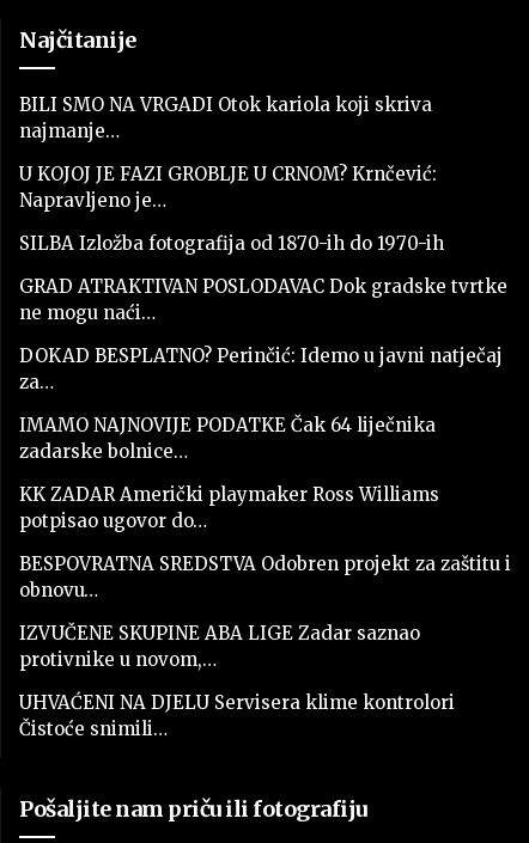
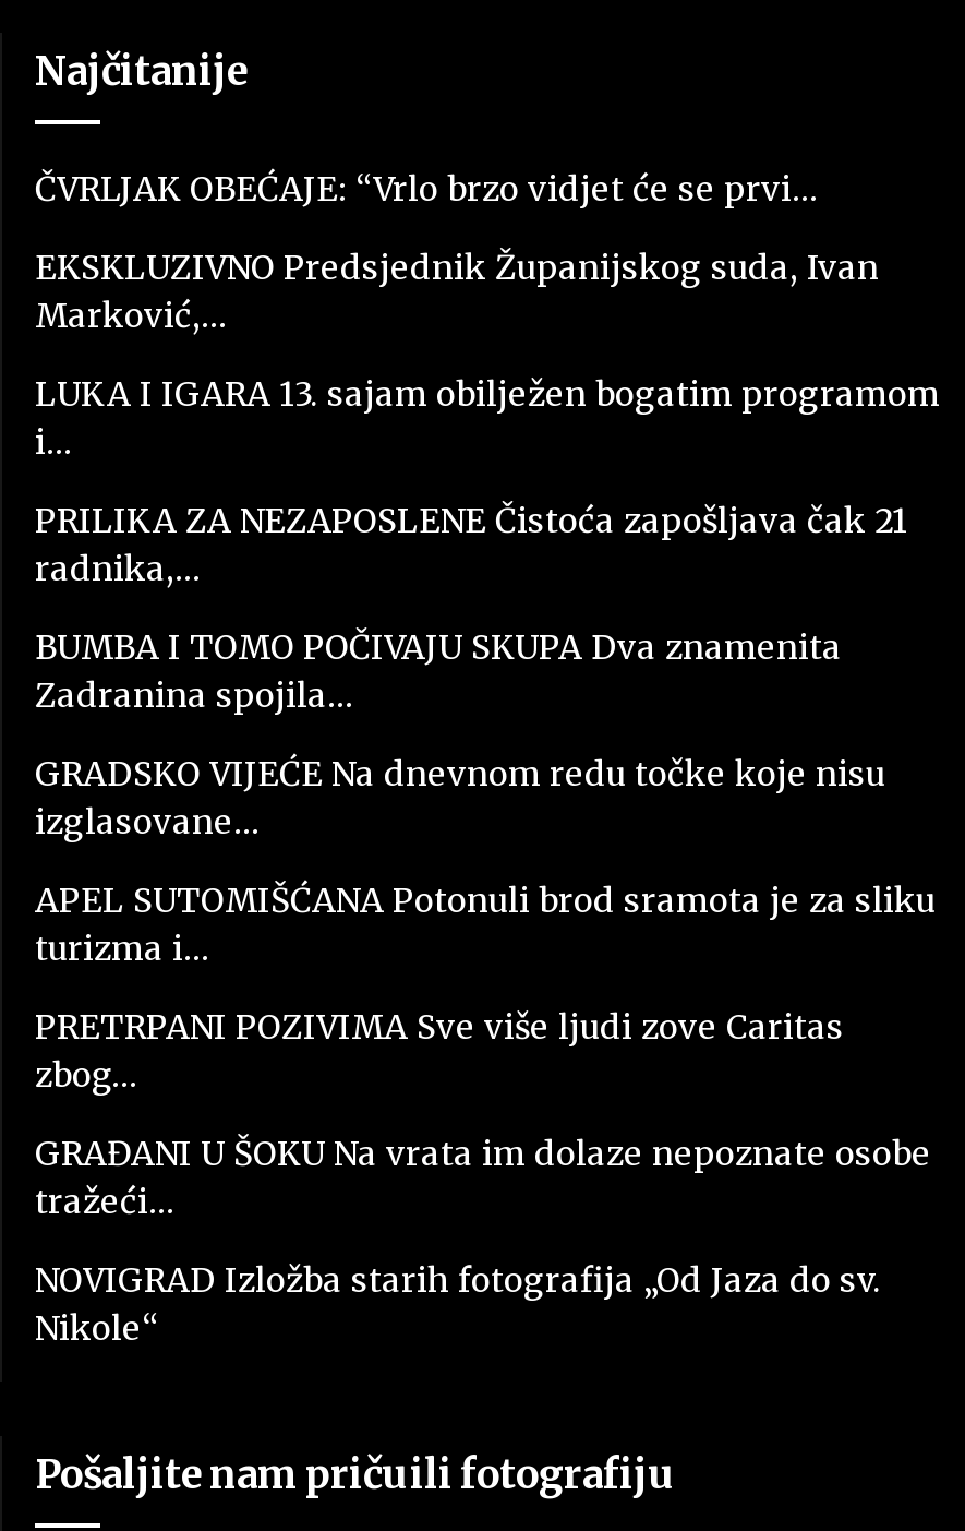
- BILI SMO NA VRGADI Otok kariola koji skriva
- najmanje…
+ ČVRLJAK OBEĆAJE: “Vrlo brzo vidjet će se prvi…

- U KOJOJ JE FAZI GROBLJE U CRNOM? Krnčević:
- Napravljeno je…
+ EKSKLUZIVNO Predsjednik Županijskog suda, Ivan
+ Marković,…

- SILBA Izložba fotografija od 1870-ih do 1970-ih
+ LUKA I IGARA 13. sajam obilježen bogatim programom
+ i…

- GRAD ATRAKTIVAN POSLODAVAC Dok gradske tvrtke
- ne mogu naći…
+ PRILIKA ZA NEZAPOSLENE Čistoća zapošljava čak 21
+ radnika,…

- DOKAD BESPLATNO? Perinčić: Idemo u javni natječaj
- za…
+ BUMBA I TOMO POČIVAJU SKUPA Dva znamenita
+ Zadranina spojila…

- IMAMO NAJNOVIJE PODATKE Čak 64 liječnika
- zadarske bolnice…
+ GRADSKO VIJEĆE Na dnevnom redu točke koje nisu
+ izglasovane…

- KK ZADAR Američki playmaker Ross Williams
- potpisao ugovor do…
+ APEL SUTOMIŠĆANA Potonuli brod sramota je za sliku
+ turizma i…

- BESPOVRATNA SREDSTVA Odobren projekt za zaštitu i
- obnovu…
+ PRETRPANI POZIVIMA Sve više ljudi zove Caritas
+ zbog…

- IZVUČENE SKUPINE ABA LIGE Zadar saznao
- protivnike u novom,…
+ GRAĐANI U ŠOKU Na vrata im dolaze nepoznate osobe
+ tražeći…

- UHVAĆENI NA DJELU Servisera klime kontrolori
- Čistoće snimili…
+ NOVIGRAD Izložba starih fotografija „Od Jaza do sv.
+ Nikole“
